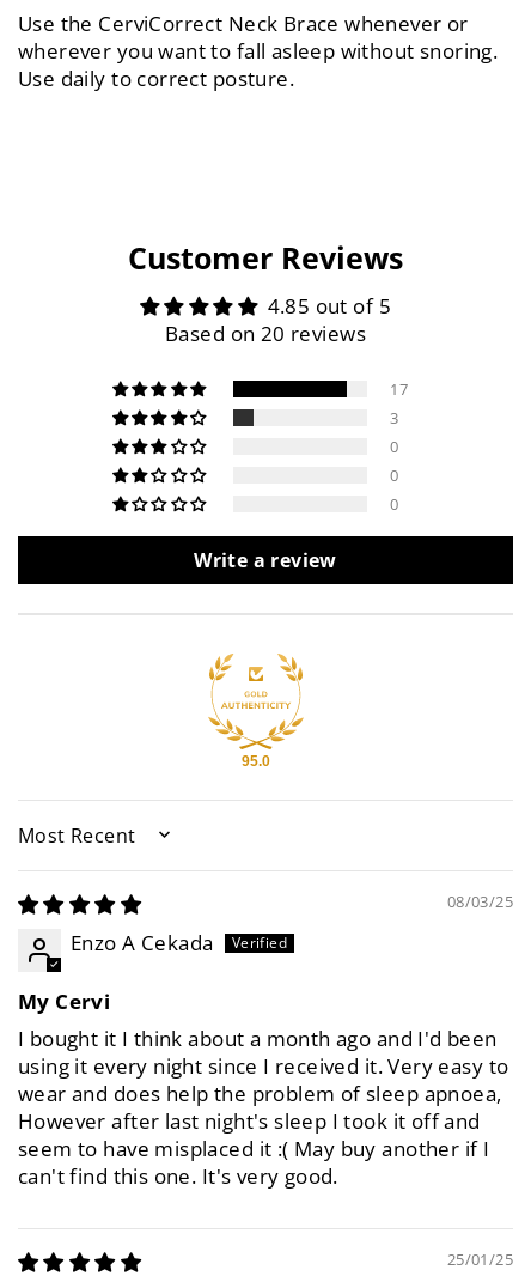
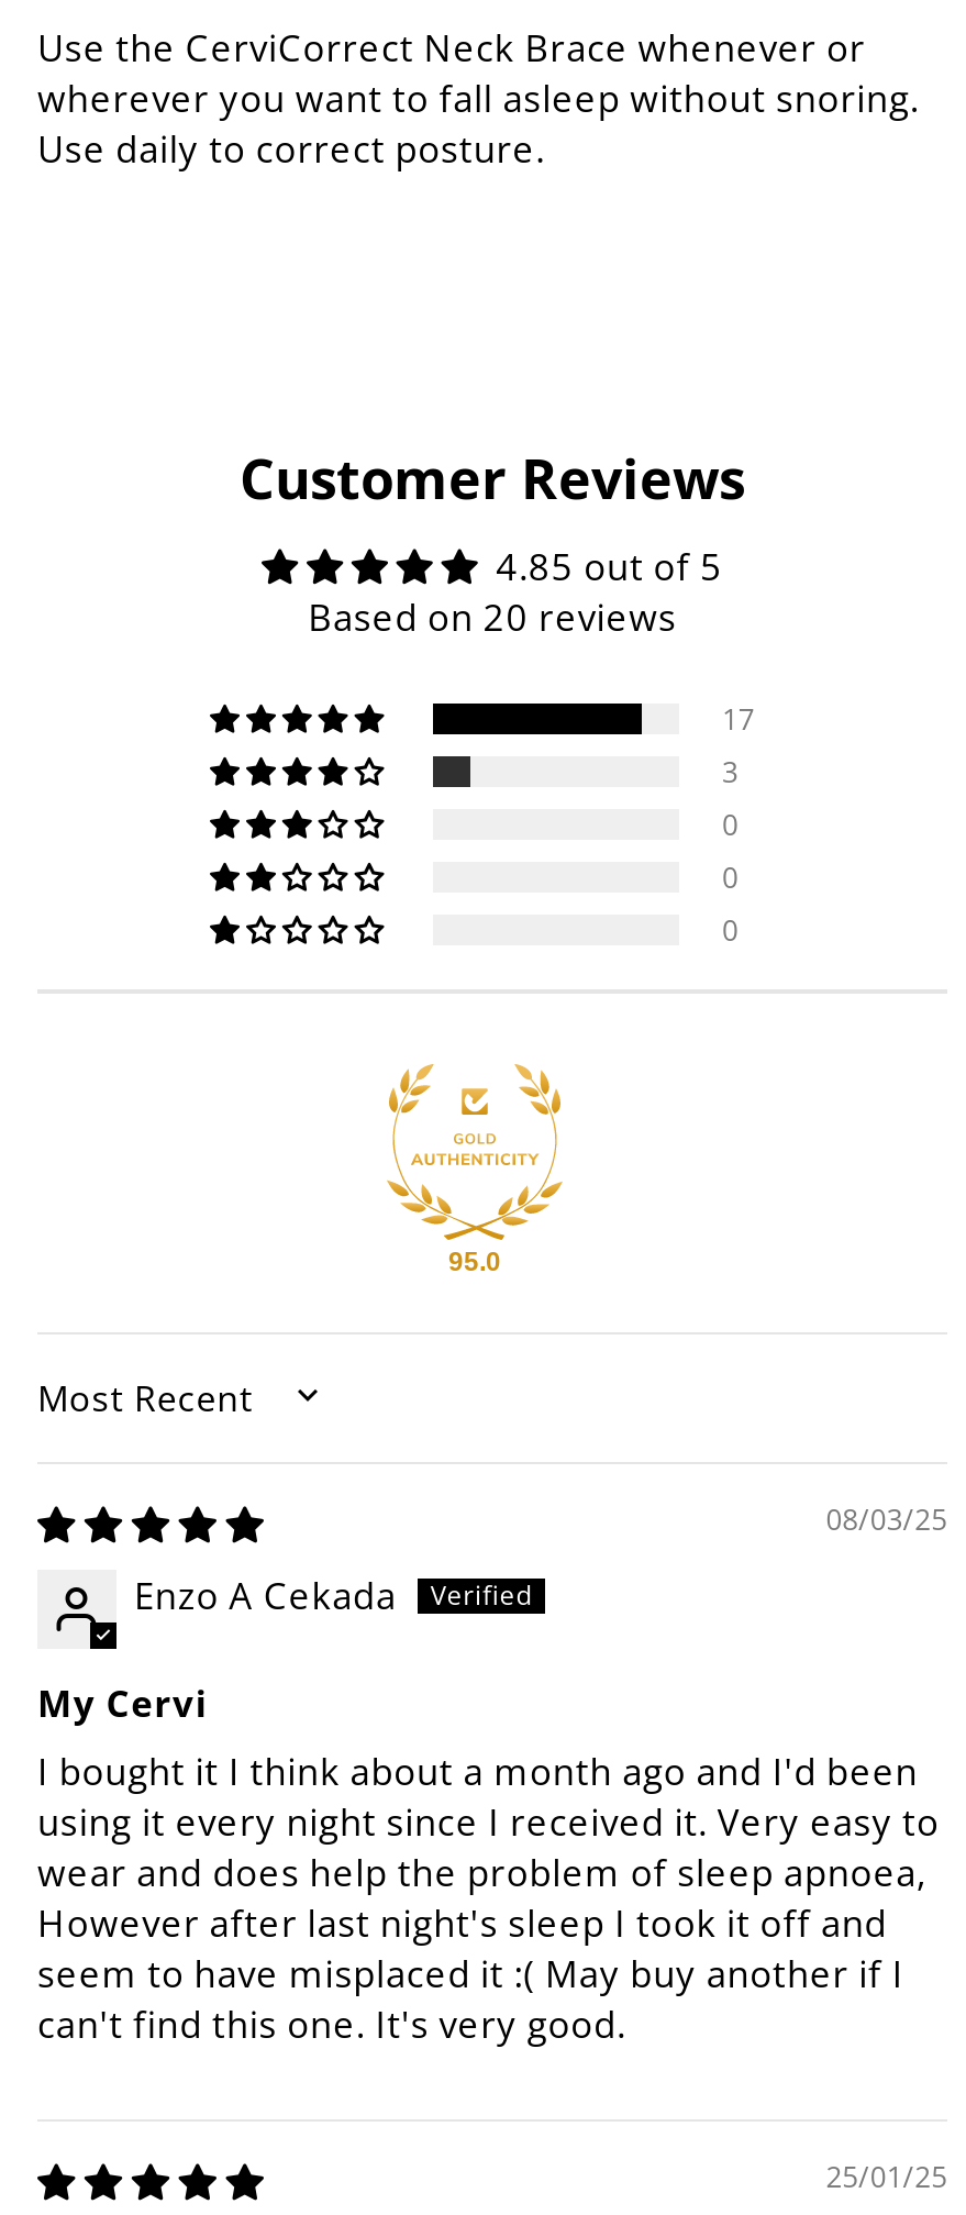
- Write a review
